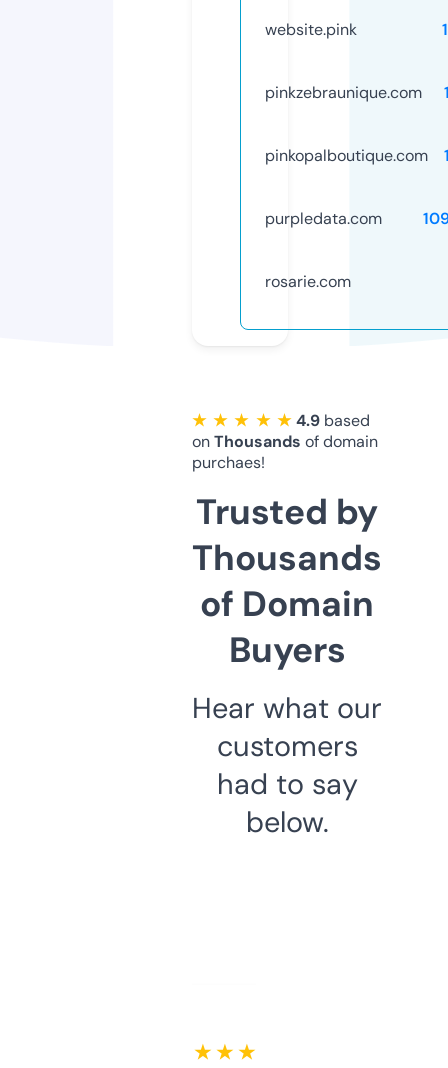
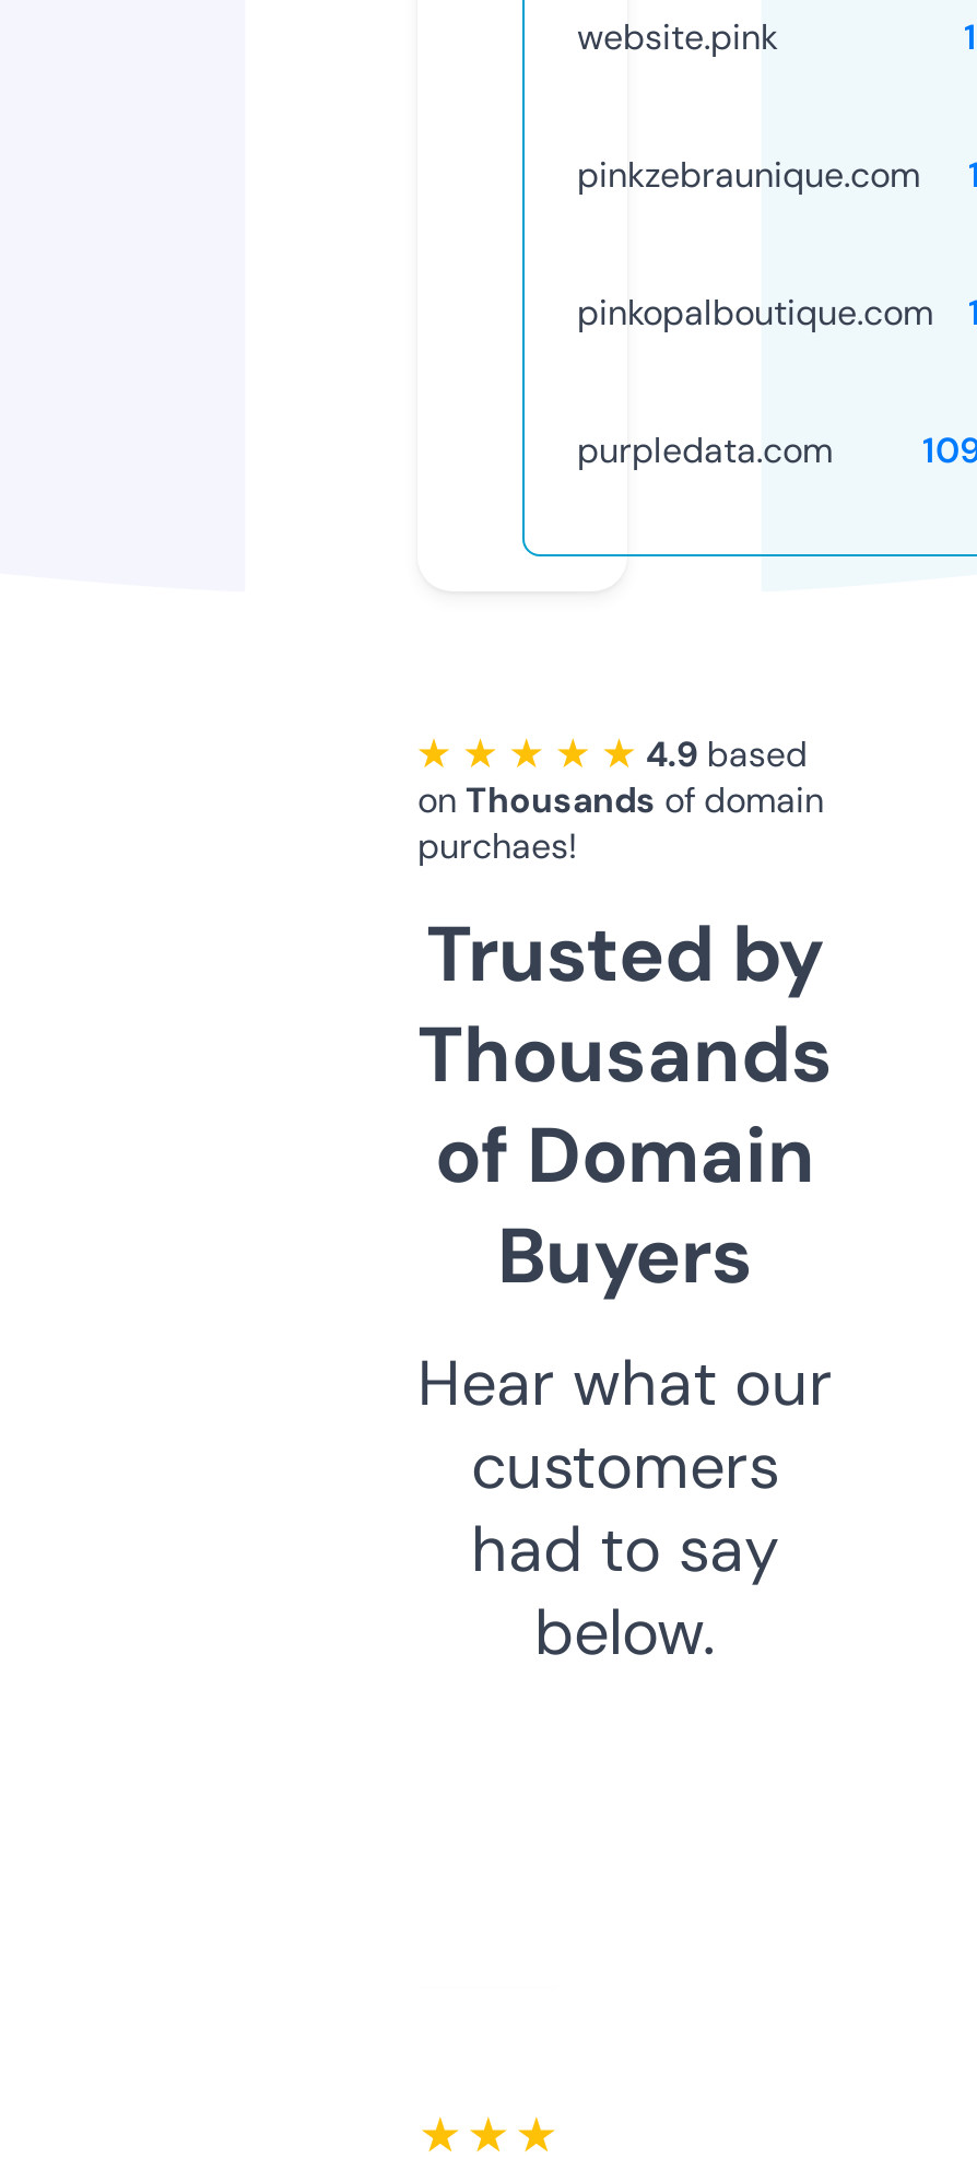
- rosarie.com
